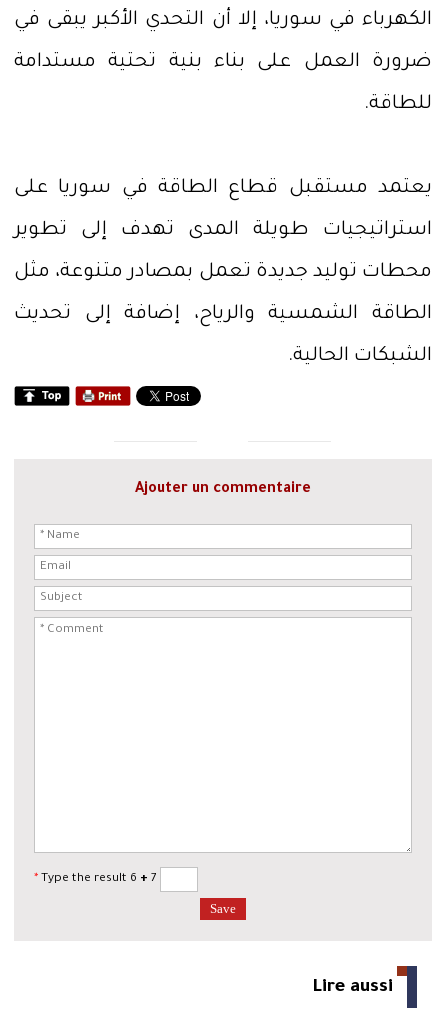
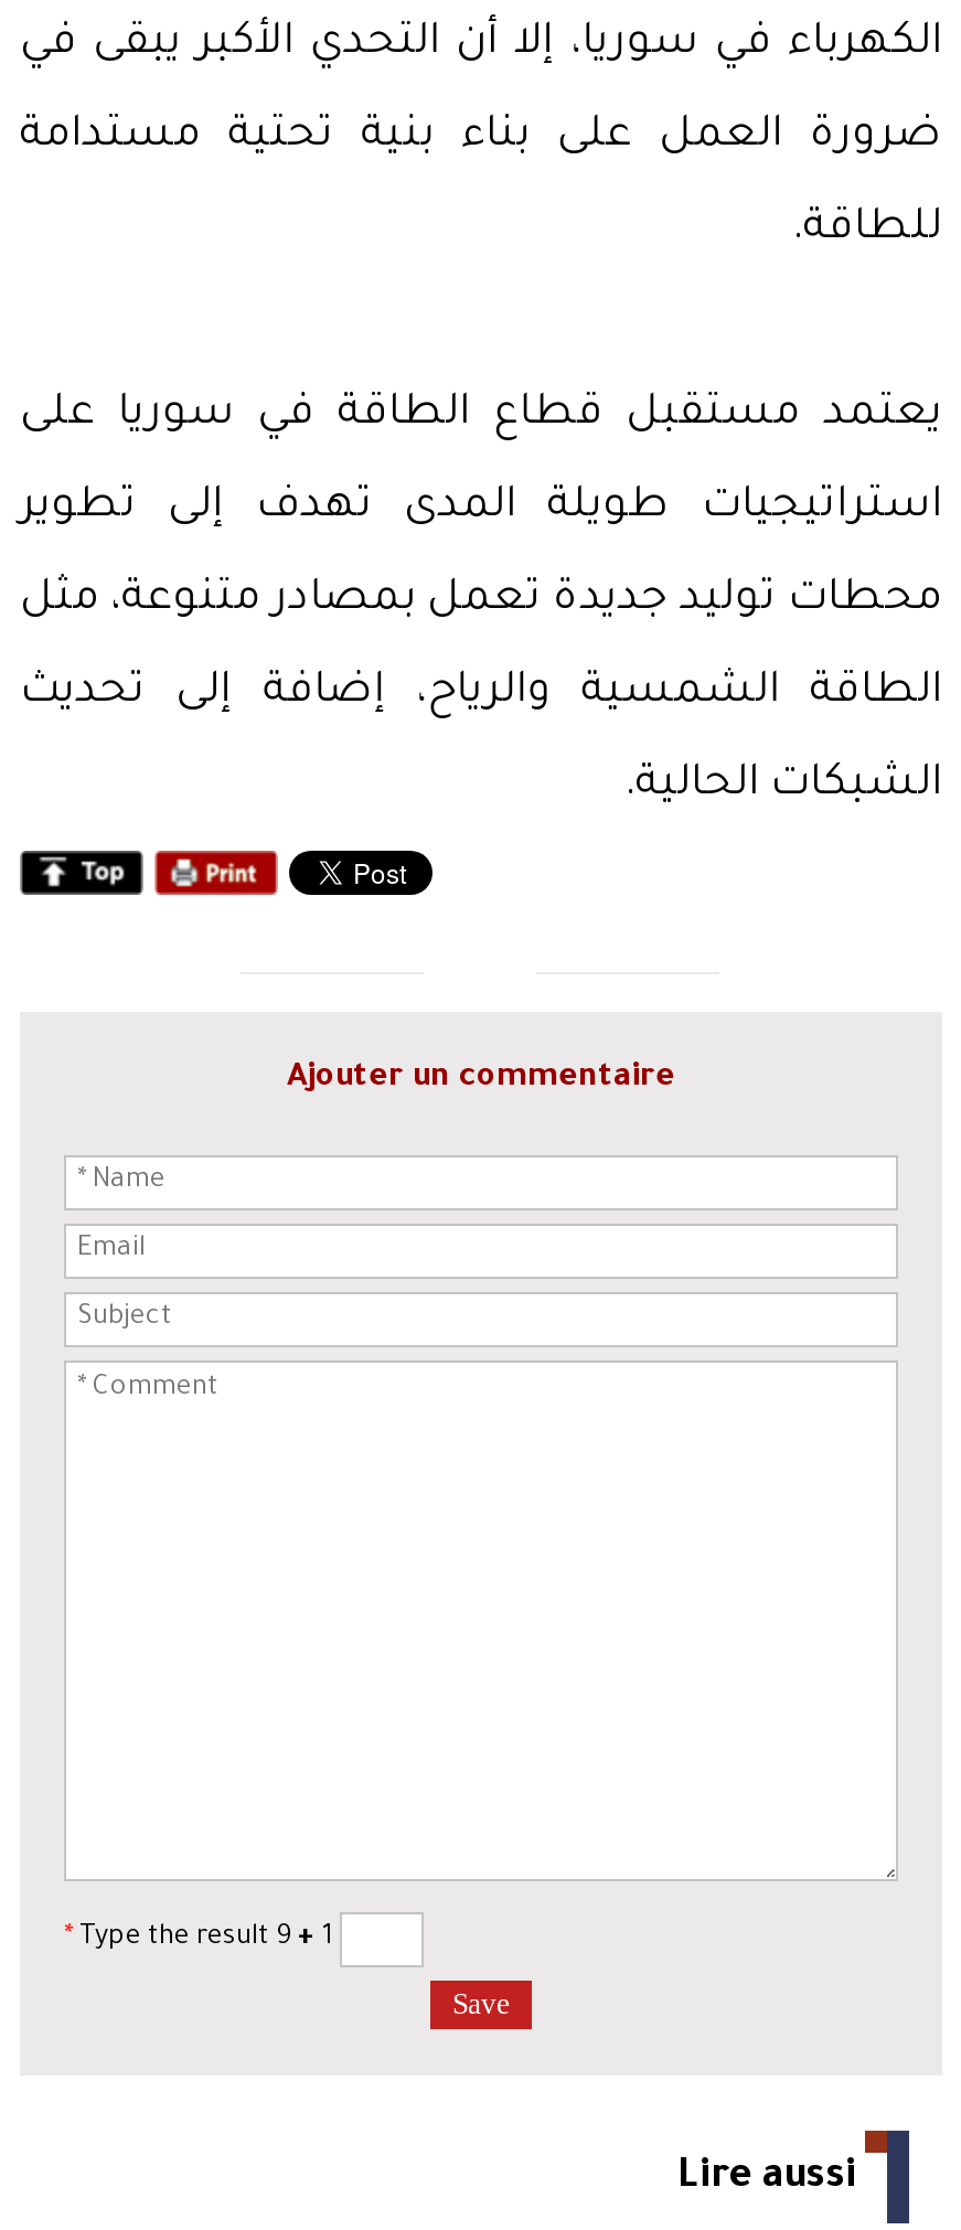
- * Type the result 6 + 7
+ * Type the result 9 + 1
